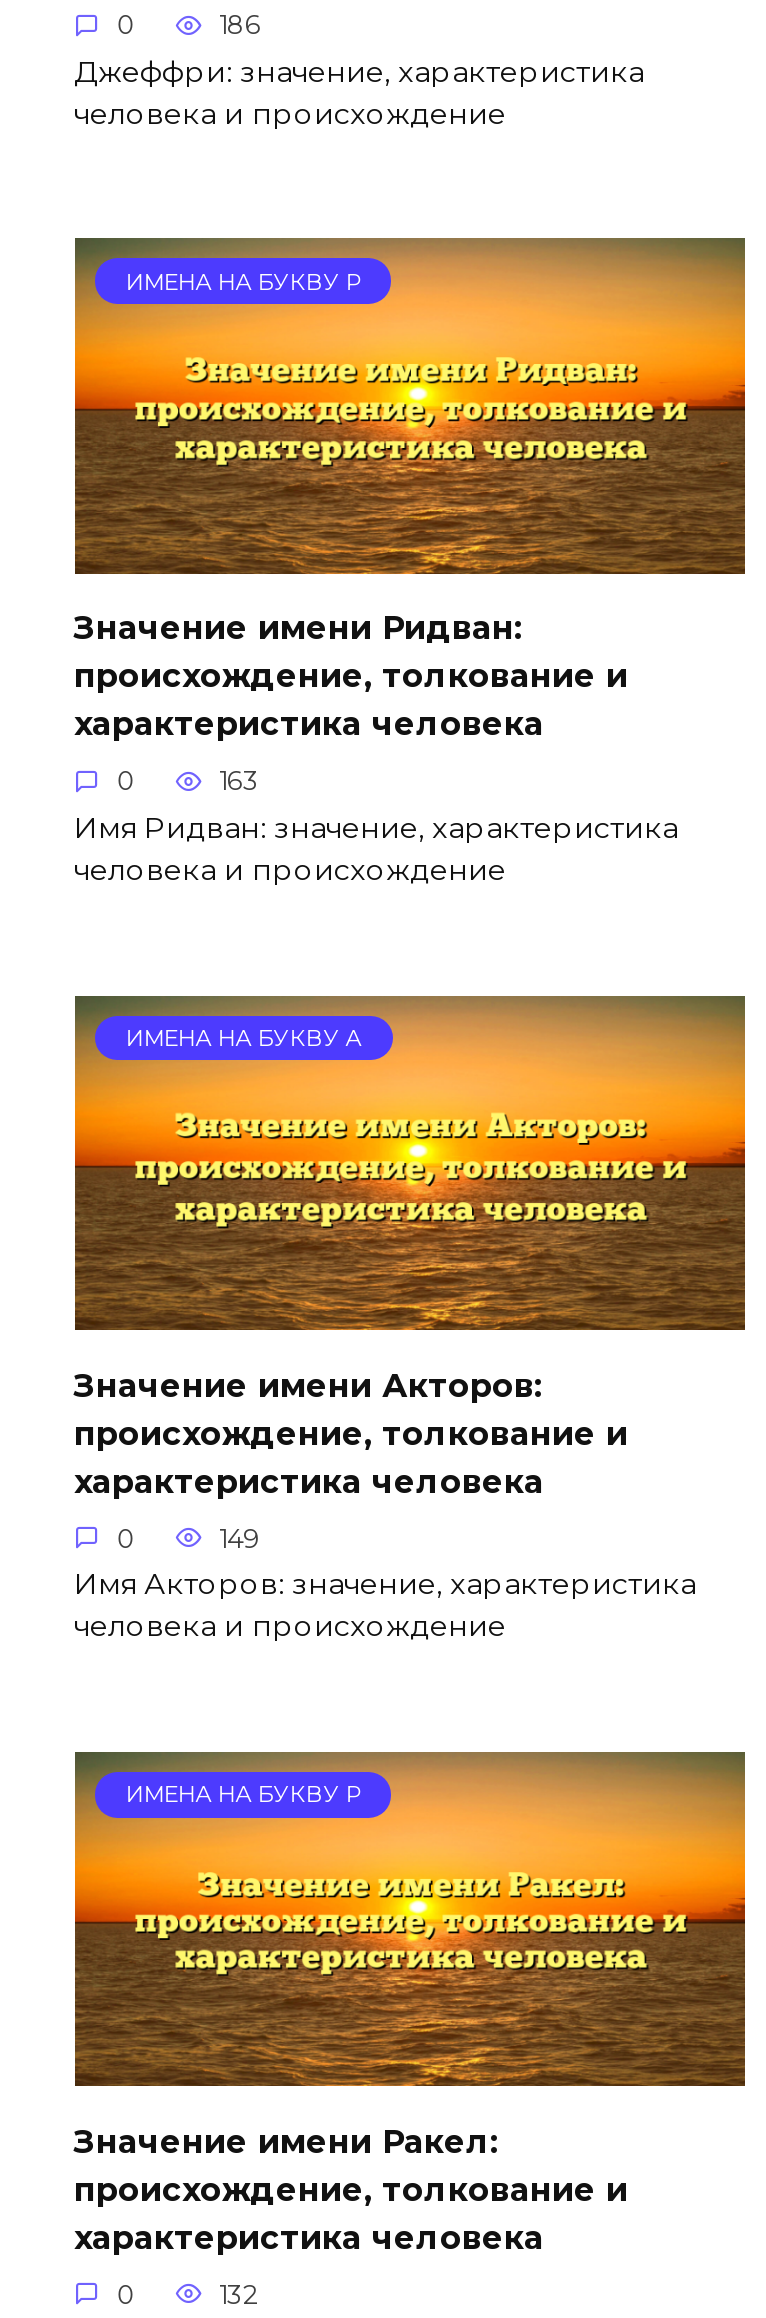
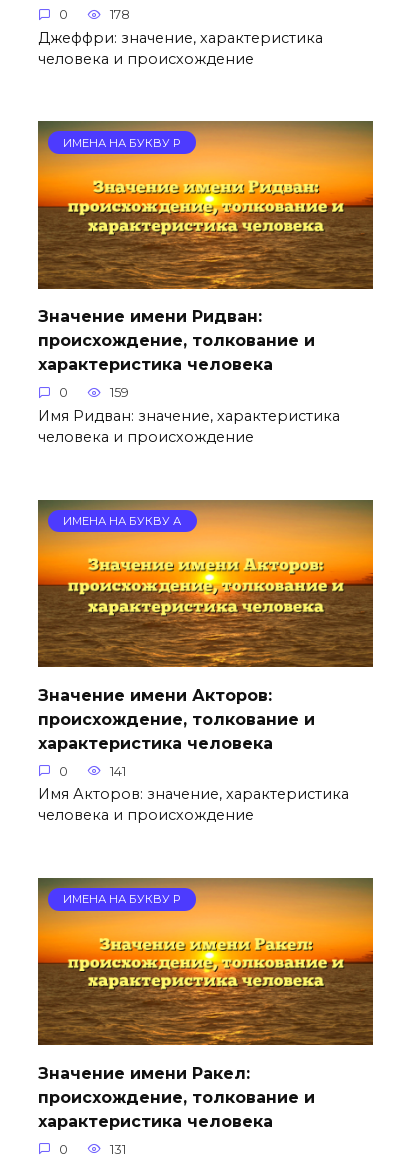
- 186
+ 178

- 163
+ 159

- 149
+ 141

- 132
+ 131
